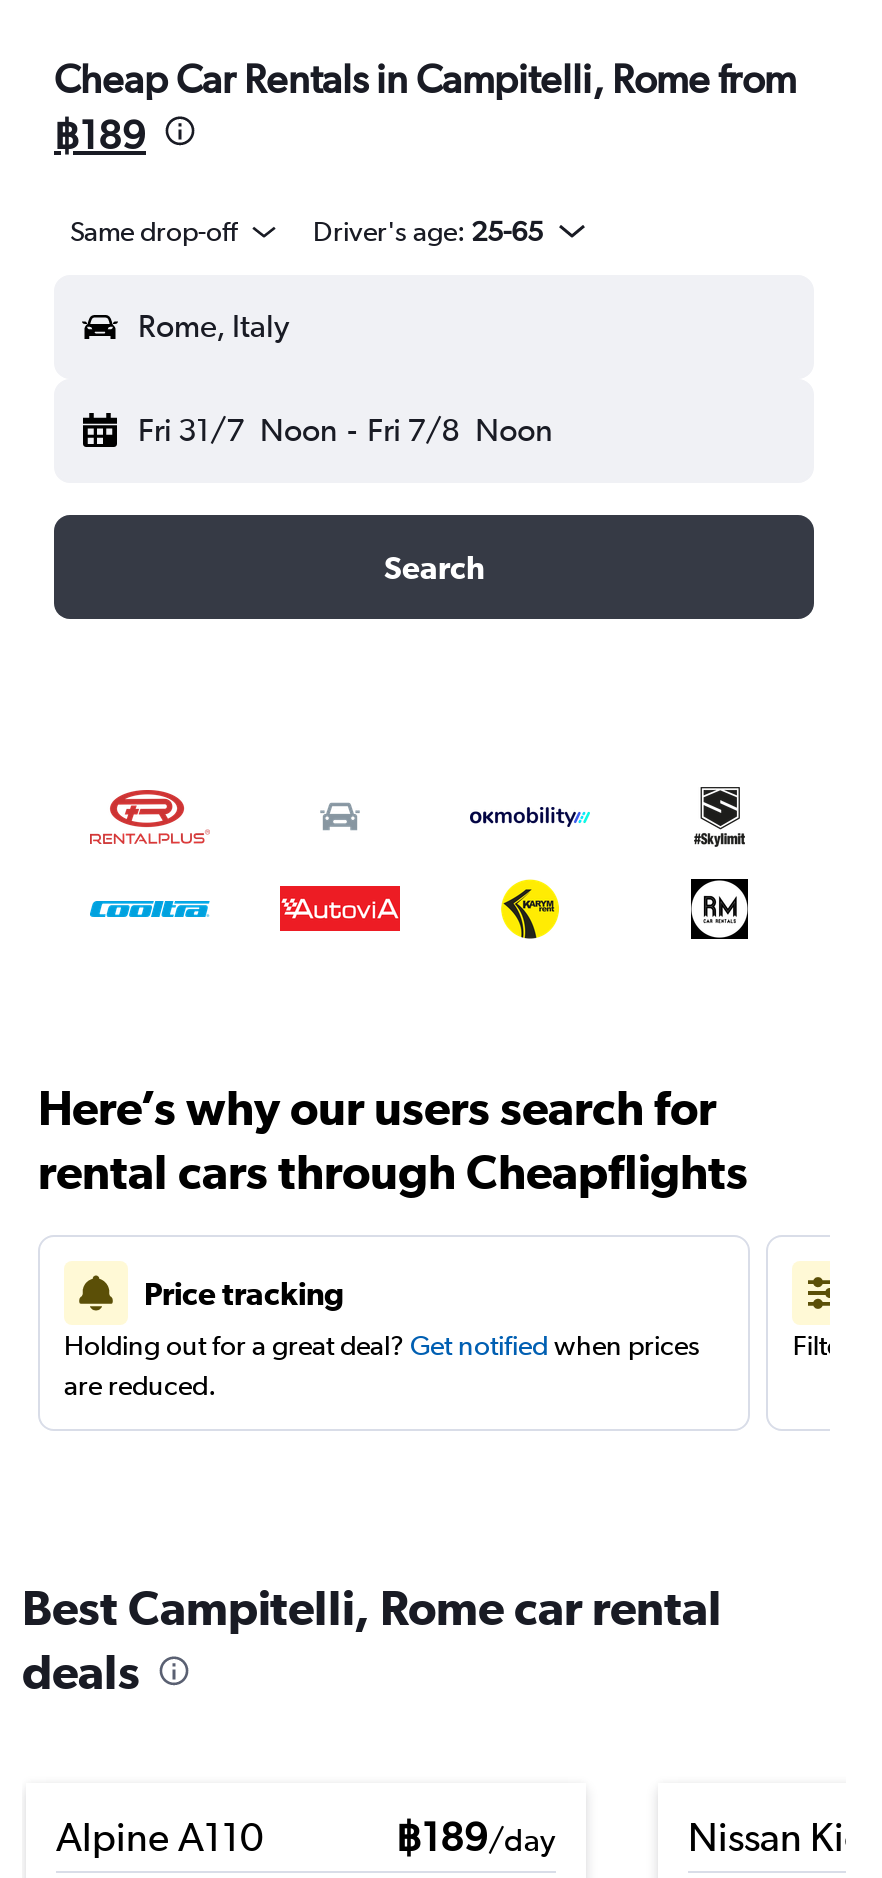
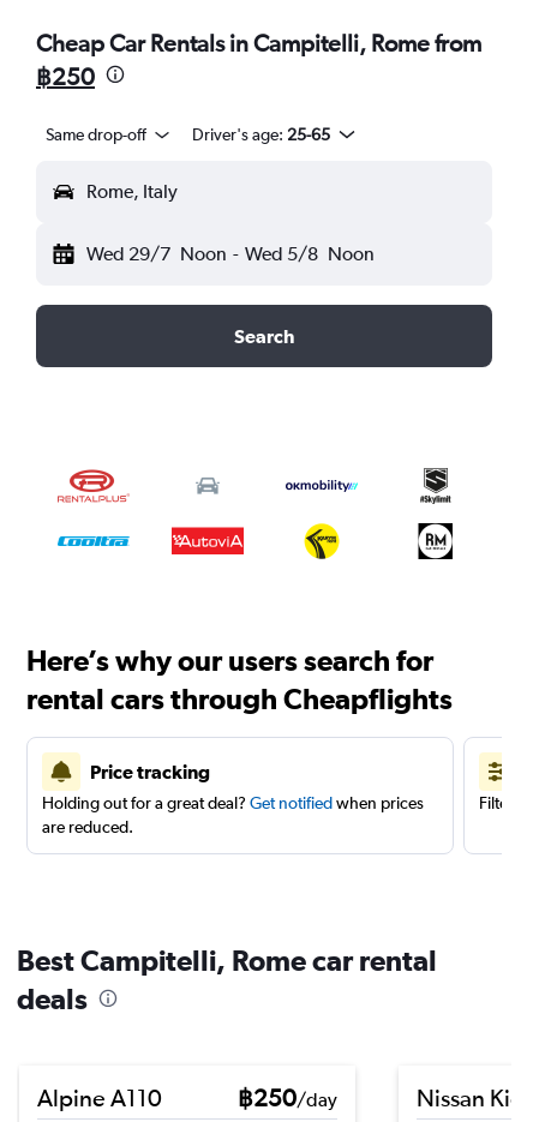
- ฿189
+ ฿250

- Fri 31/7 Noon - Fri 7/8 Noon
+ Wed 29/7 Noon - Wed 5/8 Noon

- ฿189/day
+ ฿250/day
